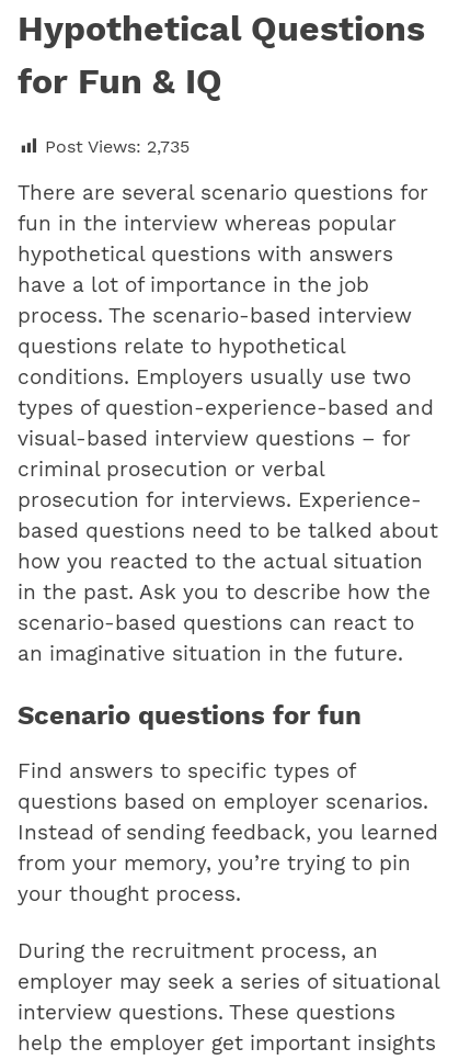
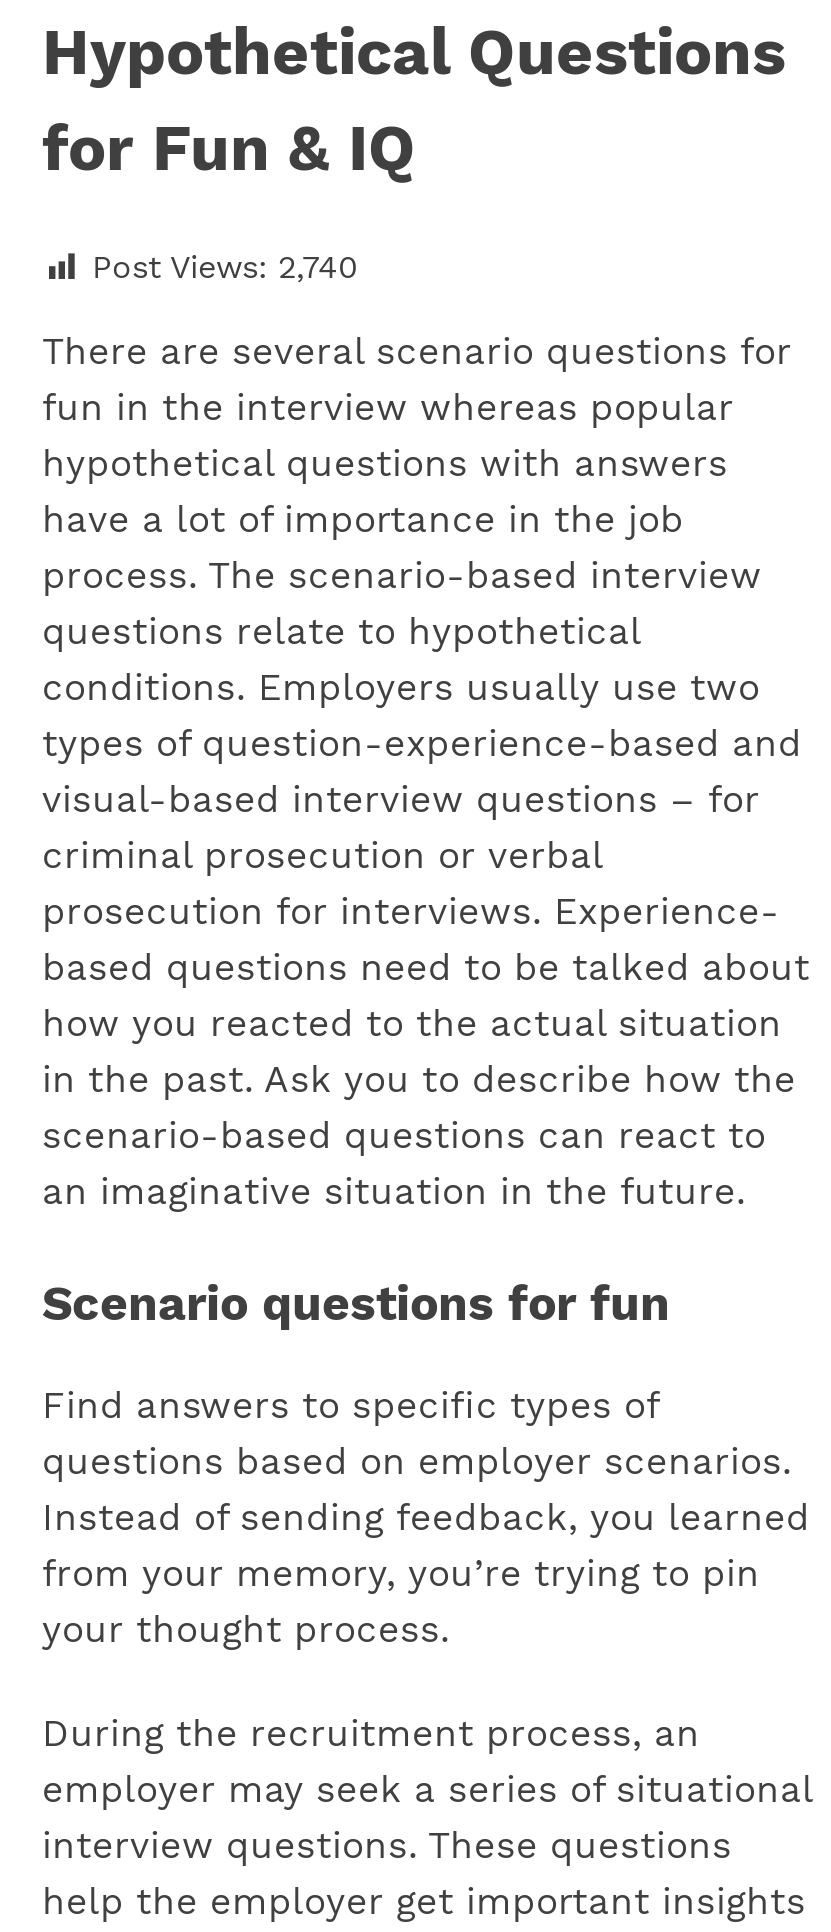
- Post Views: 2,735
+ Post Views: 2,740
